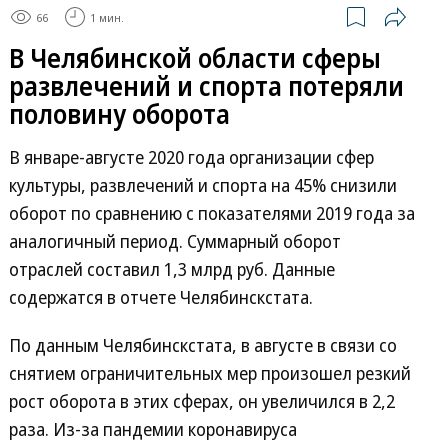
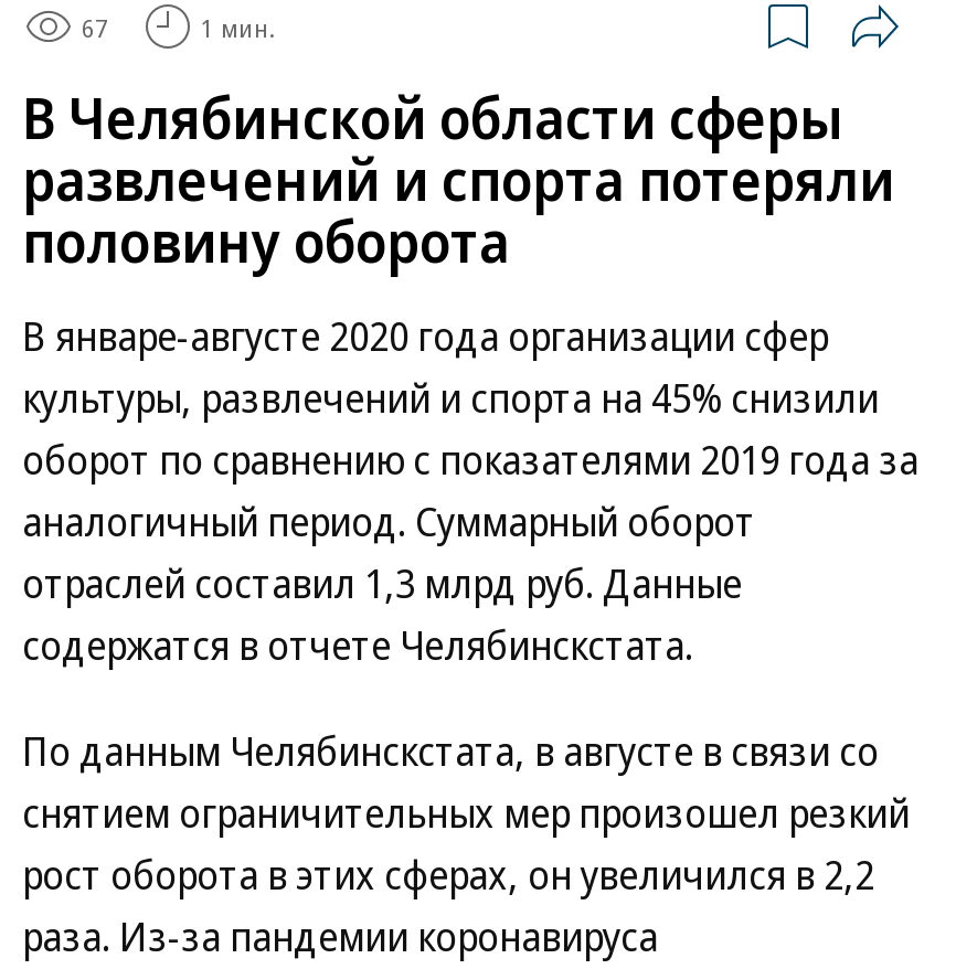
- 66
+ 67
